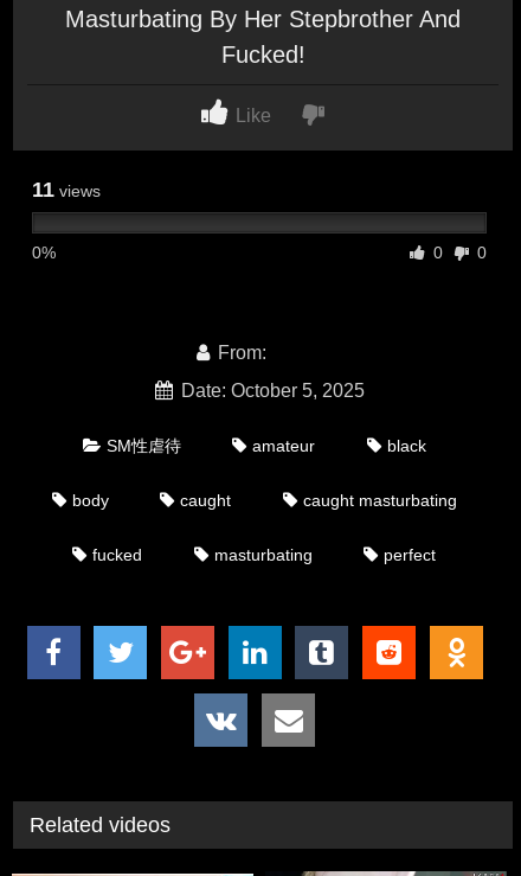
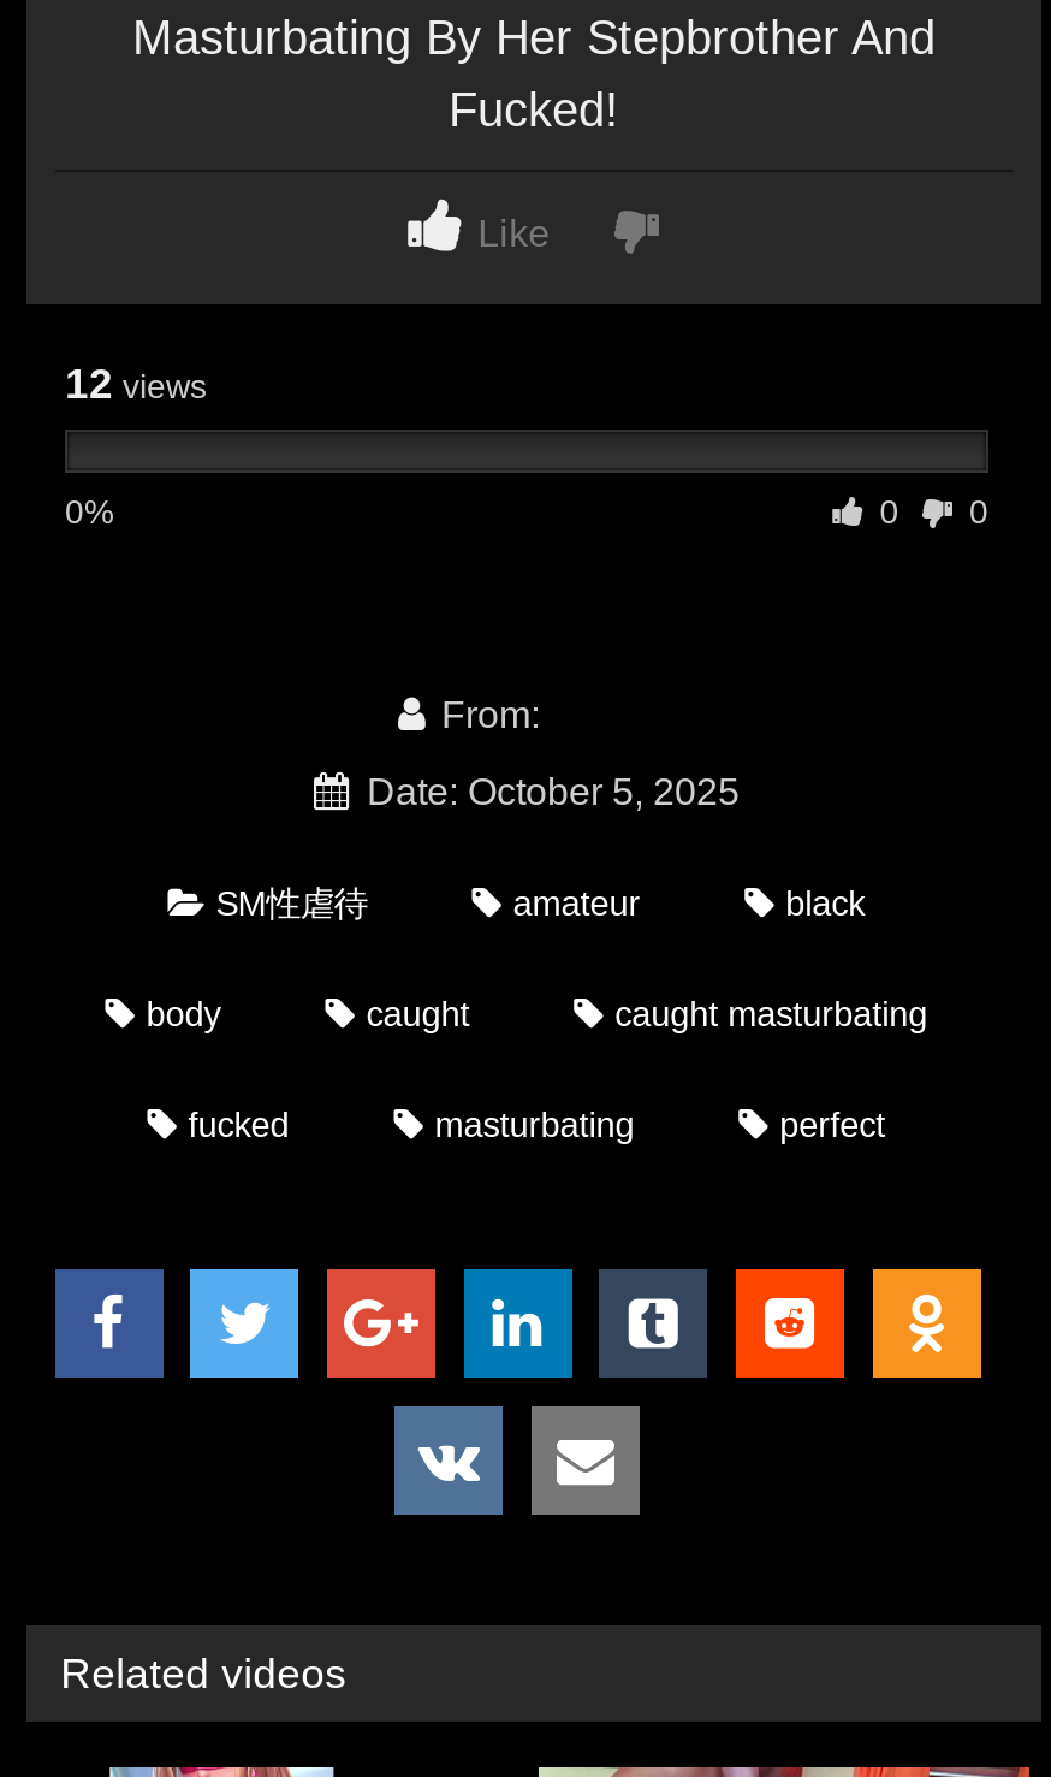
- 11 views
+ 12 views
